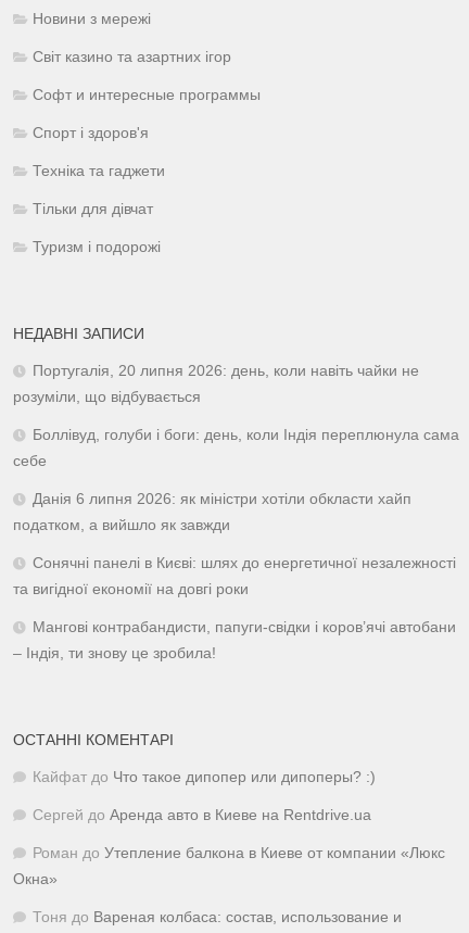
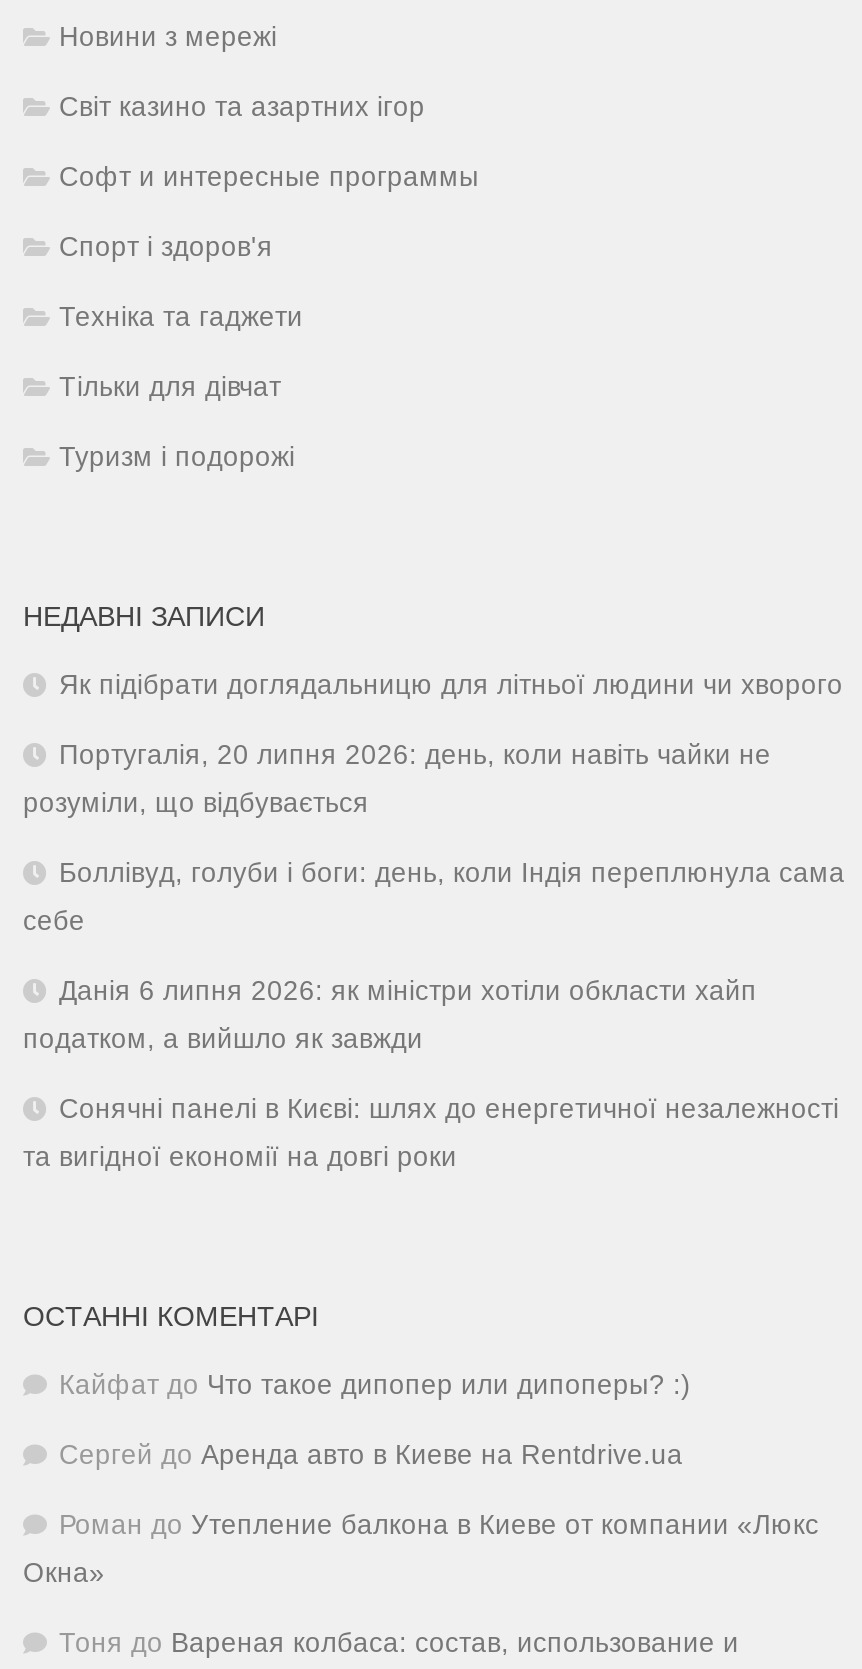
+ Як підібрати доглядальницю для літньої людини чи хворого

moved down: Португалія, 20 липня 2026: день, коли навіть чайки не | розуміли, що відбувається | Боллівуд, голуби і боги: день, коли Індія переплюнула сама | себе | Данія 6 липня 2026: як міністри хотіли обкласти хайп | податком, а вийшло як завжди | Сонячні панелі в Києві: шлях до енергетичної незалежності | та вигідної економії на довгі роки

- Мангові контрабандисти, папуги-свідки і коров’ячі автобани
- – Індія, ти знову це зробила!
